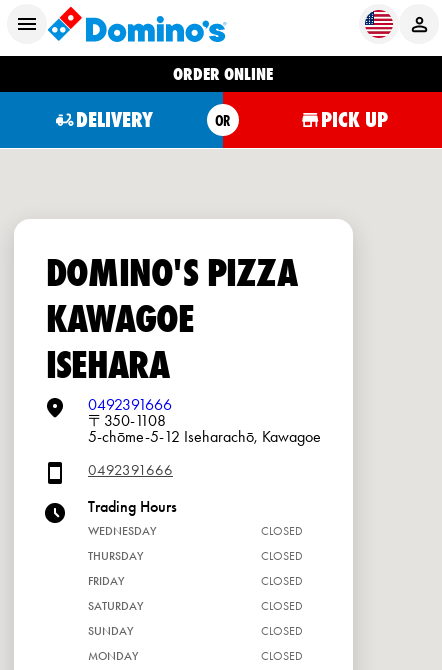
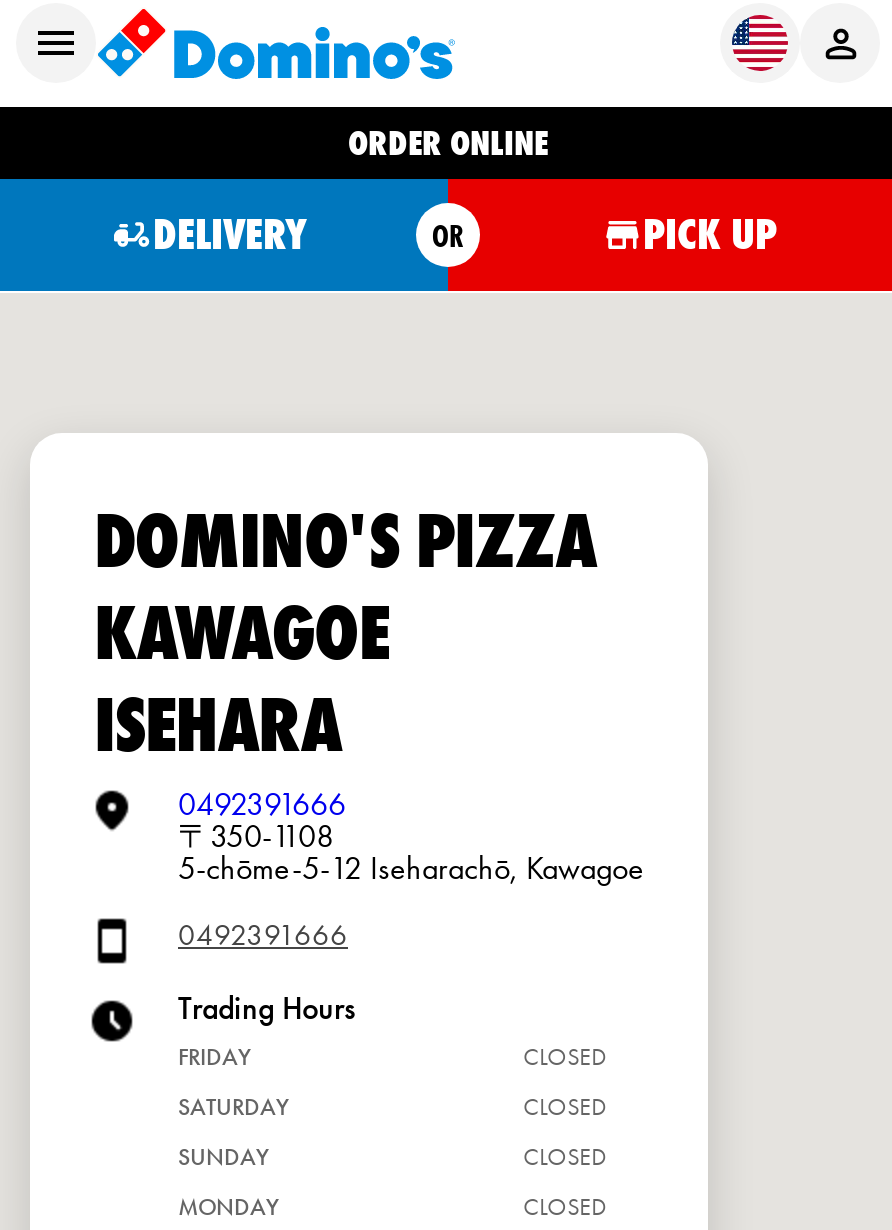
- WEDNESDAY
- CLOSED
- THURSDAY
- CLOSED
